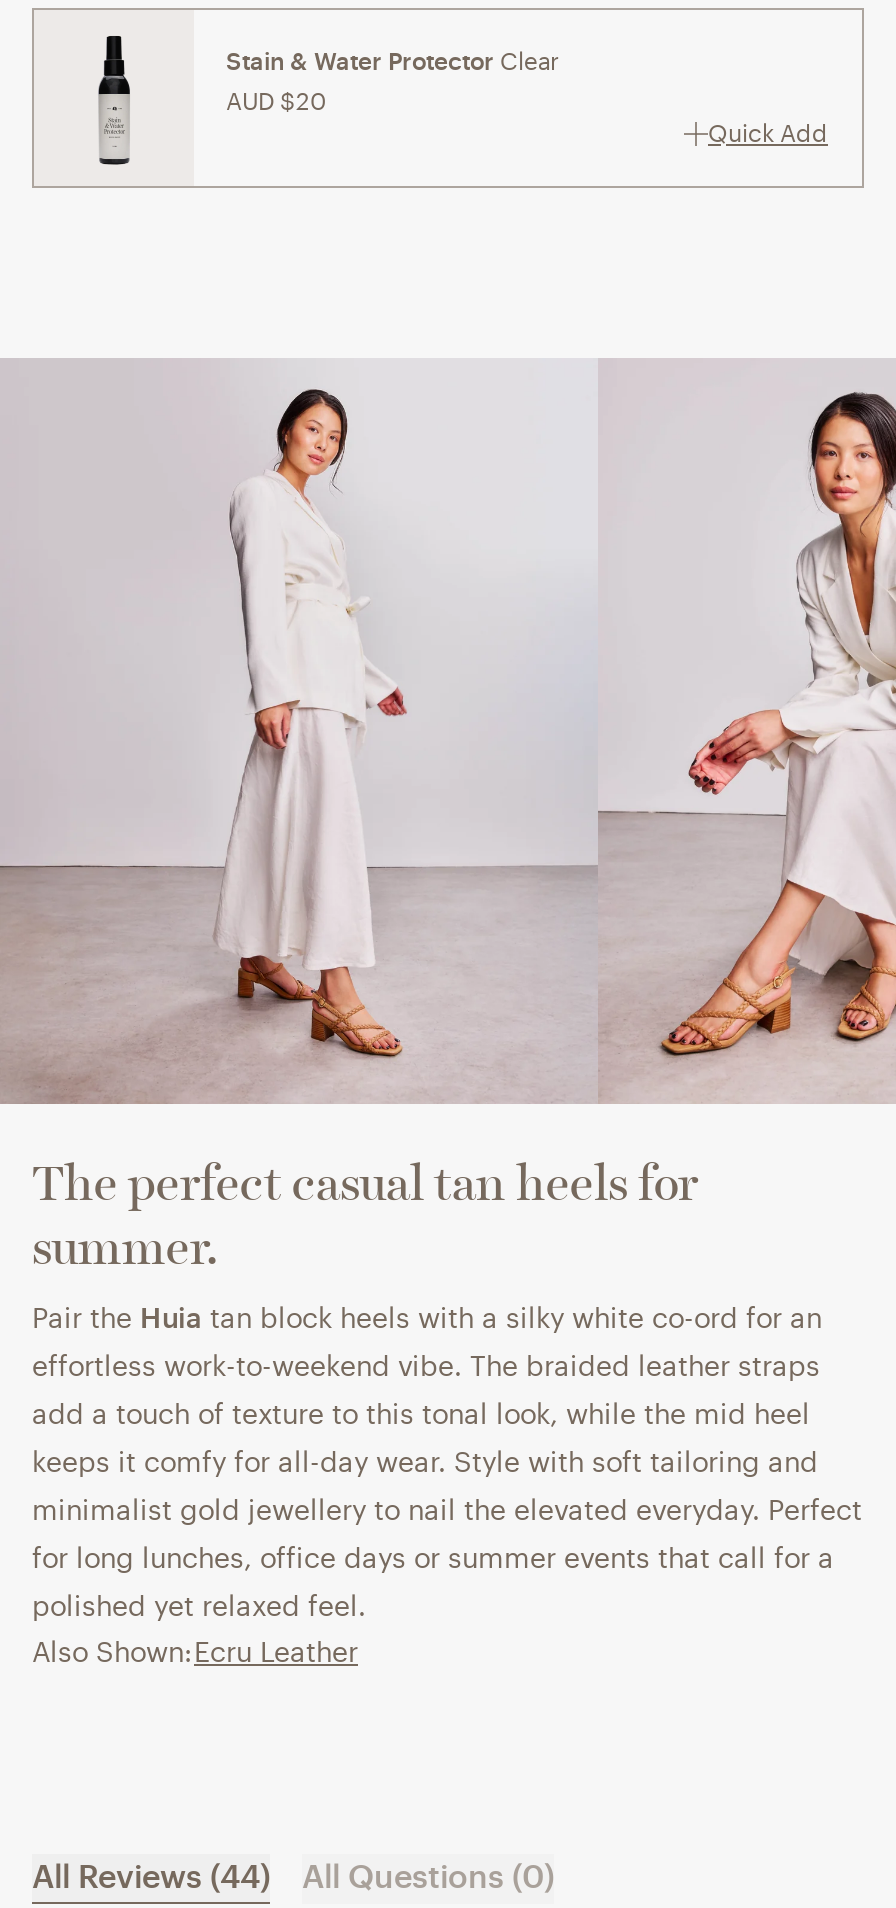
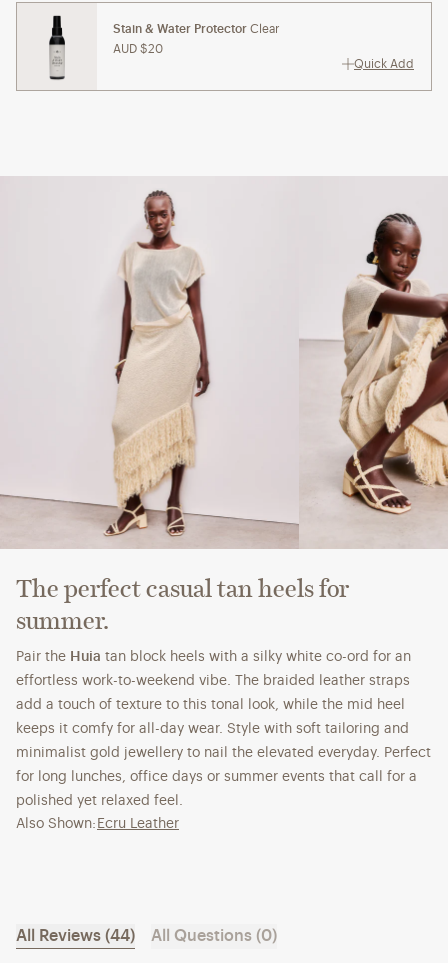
- [image]
+ [image]
